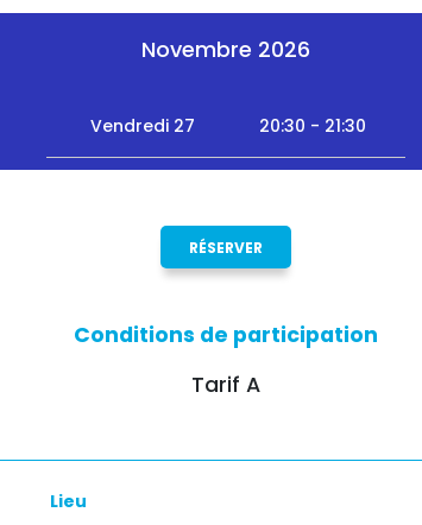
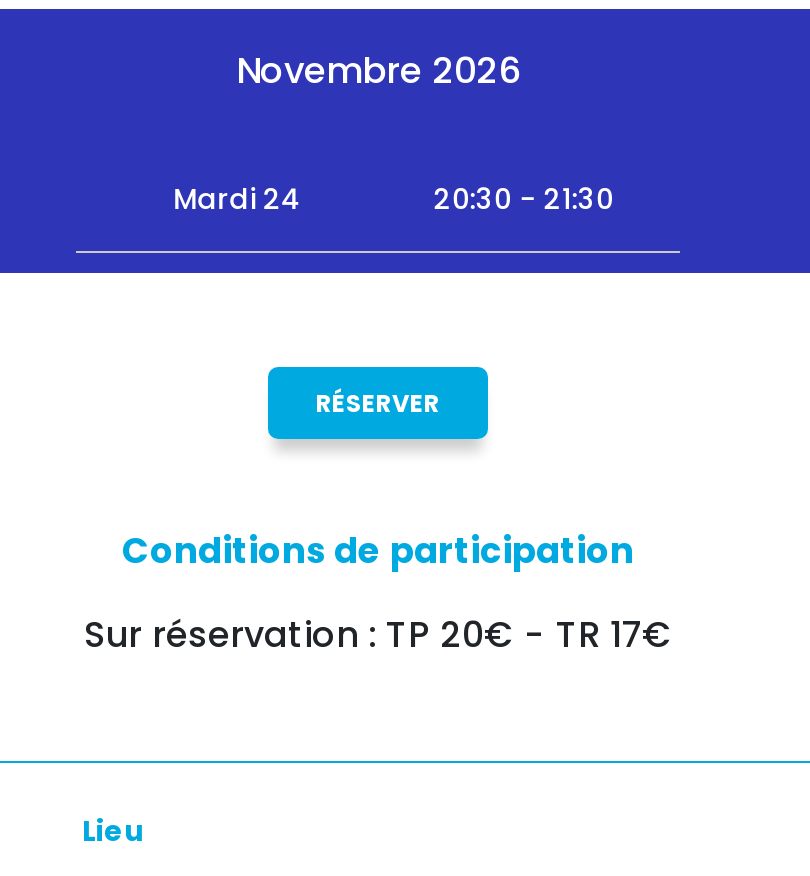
- Vendredi 27
+ Mardi 24

- Tarif A
+ Sur réservation : TP 20€ - TR 17€
